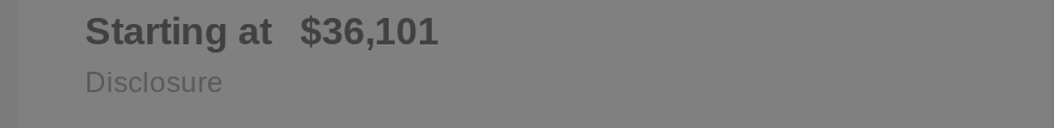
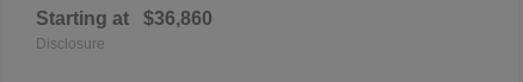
- Starting at $36,101
+ Starting at $36,860
